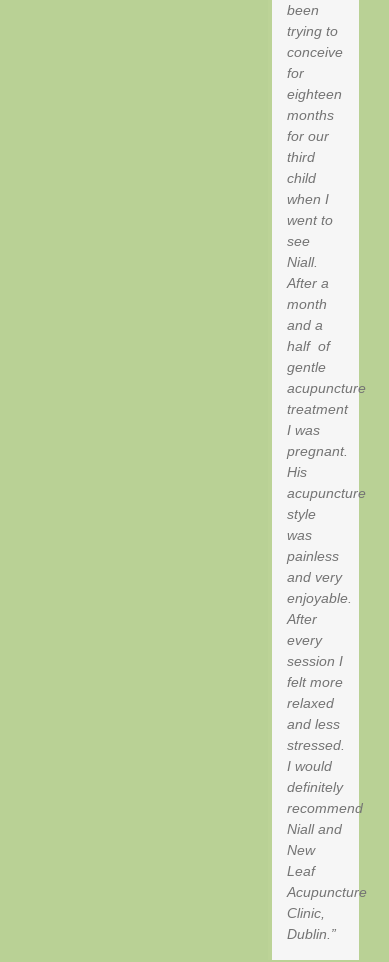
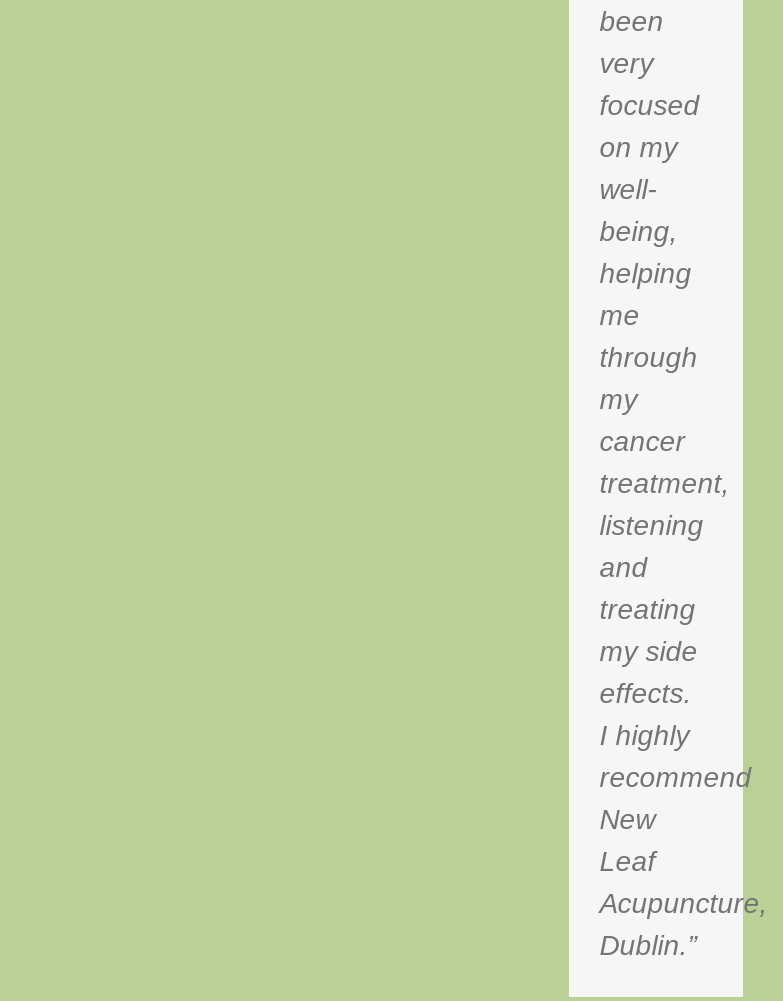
- trying to
- conceive
- for
- eighteen
- months
- for our
- third
- child
- when I
- went to
- see
- Niall.
- After a
- month
- and a
- half of
- gentle
- acupuncture
- treatment
- I was
- pregnant.
- His
- acupuncture
- style
- was
- painless
- and very
- enjoyable.
- After
- every
- session I
- felt more
- relaxed
- and less
- stressed.
- I would
- definitely
+ very
+ focused
+ on my
+ well-
+ being,
+ helping
+ me
+ through
+ my
+ cancer
+ treatment,
+ listening
+ and
+ treating
+ my side
+ effects.
+ I highly

- Niall and

- Acupuncture
- Clinic,
+ Acupuncture,
